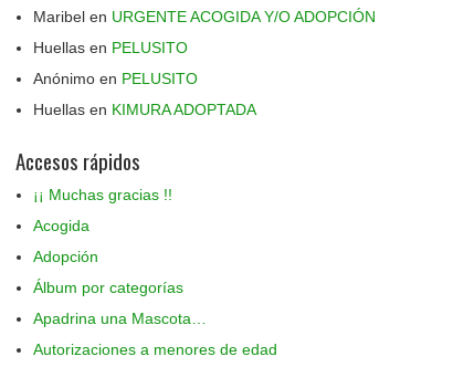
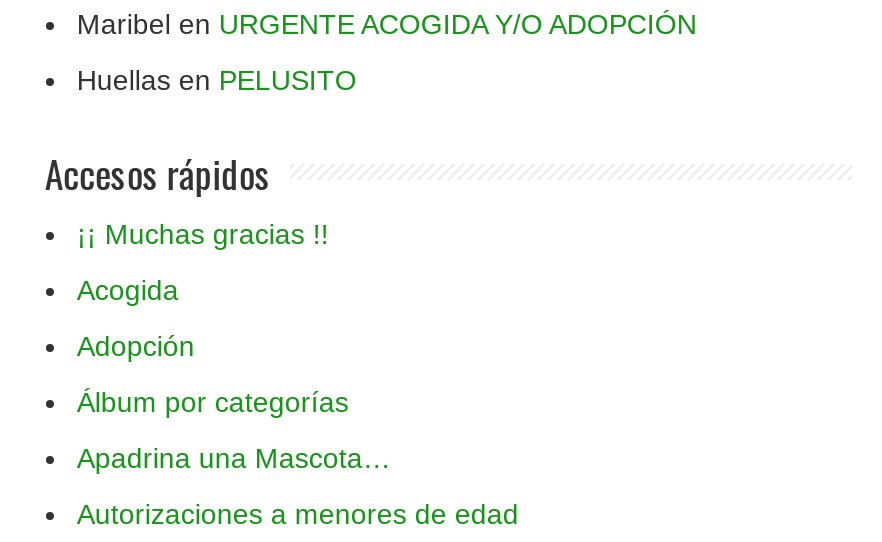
- Anónimo en PELUSITO
- Huellas en KIMURA ADOPTADA
